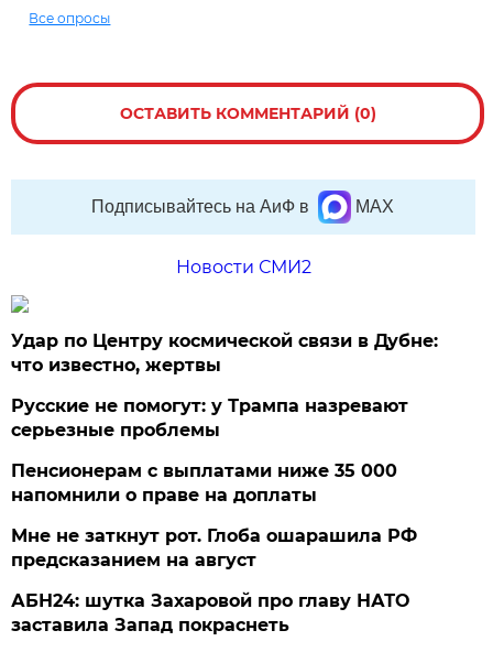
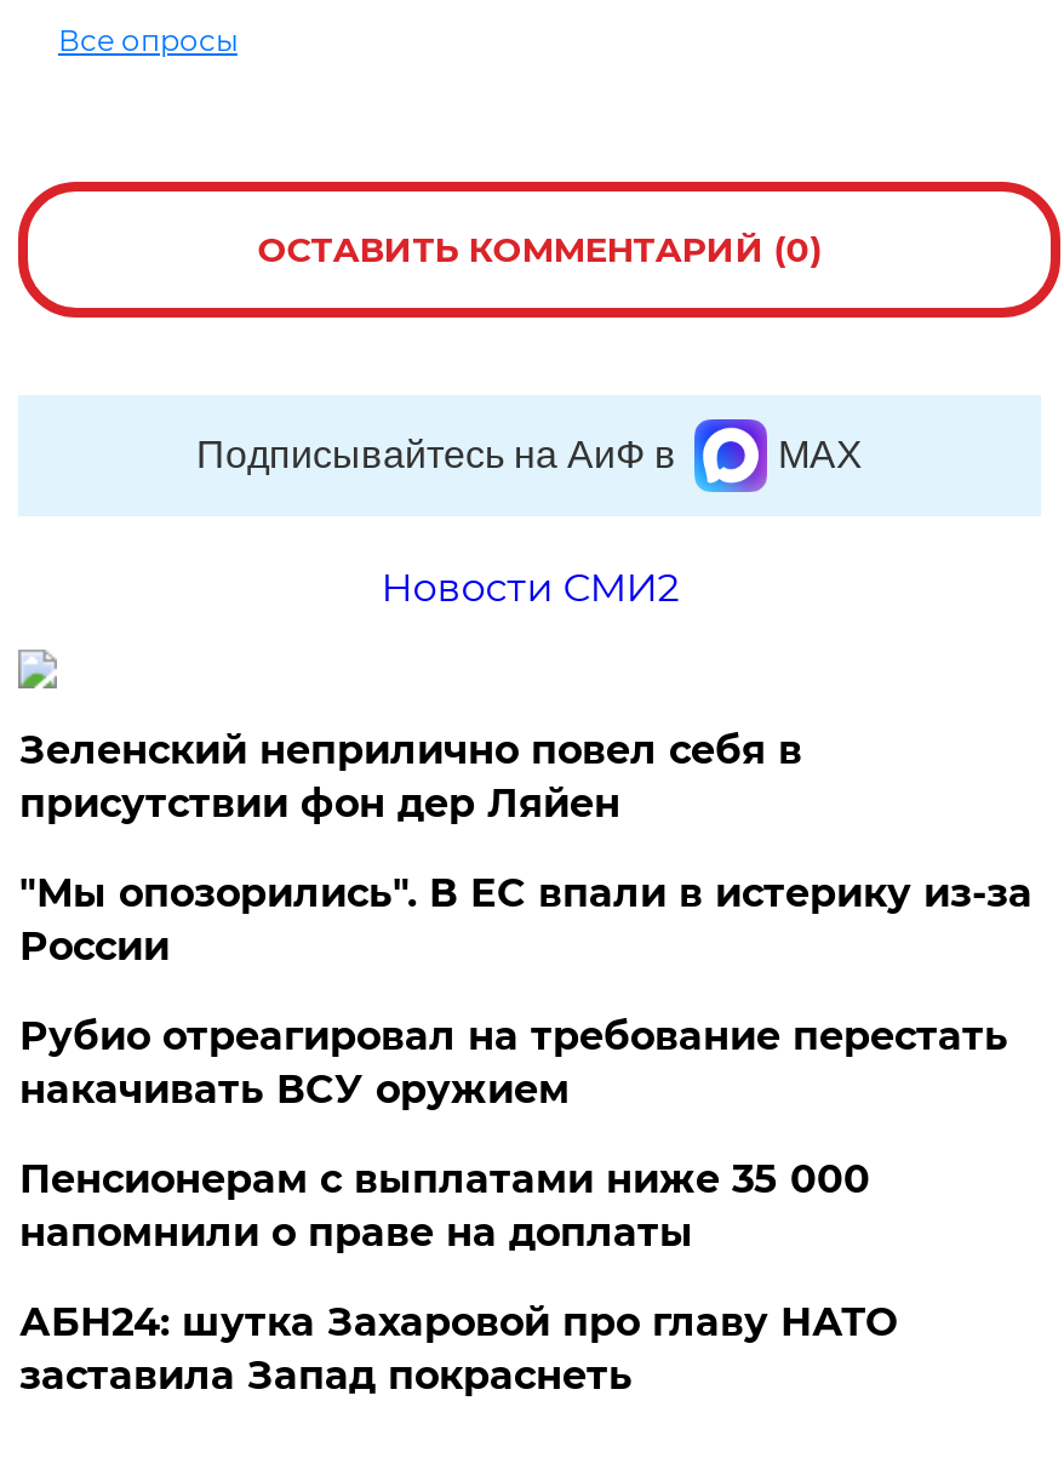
- Удар по Центру космической связи в Дубне:
- что известно, жертвы
- Русские не помогут: у Трампа назревают
- серьезные проблемы
+ Зеленский неприлично повел cебя в
+ присутствии фон дер Ляйен
+ "Мы опозорились". В ЕС впали в истерику из-за
+ России
+ Рубио отреагировал на требование перестать
+ накачивать ВСУ оружием

moved down: Пенсионерам с выплатами ниже 35 000 | напомнили о праве на доплаты

- Мне не заткнут рот. Глоба ошарашила РФ
- предсказанием на август
